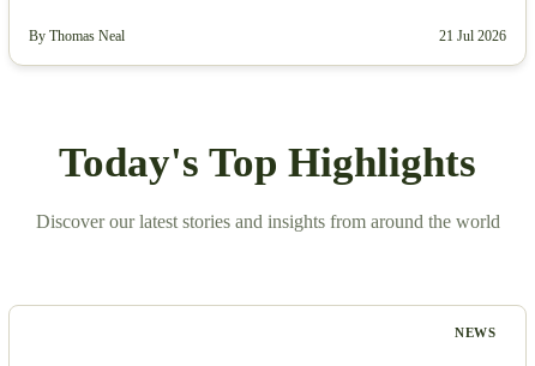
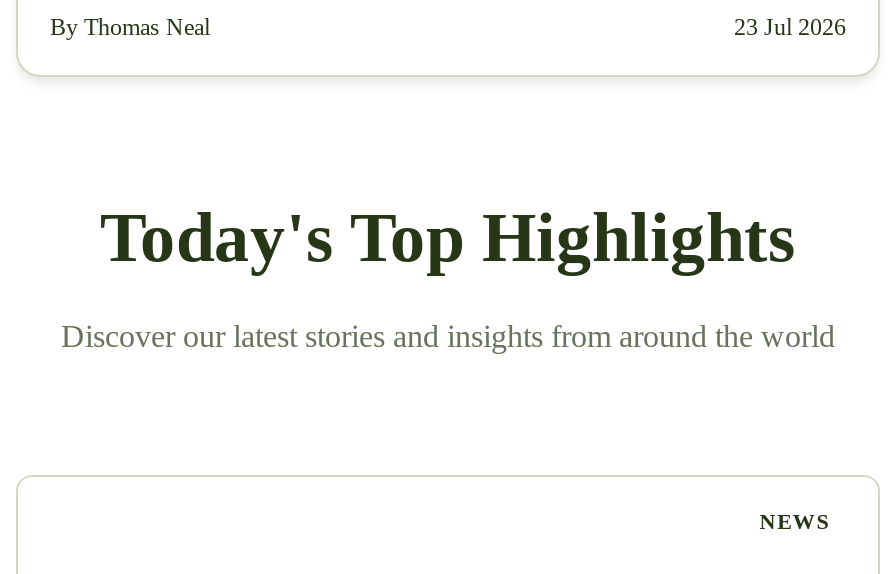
- 21 Jul 2026
+ 23 Jul 2026
